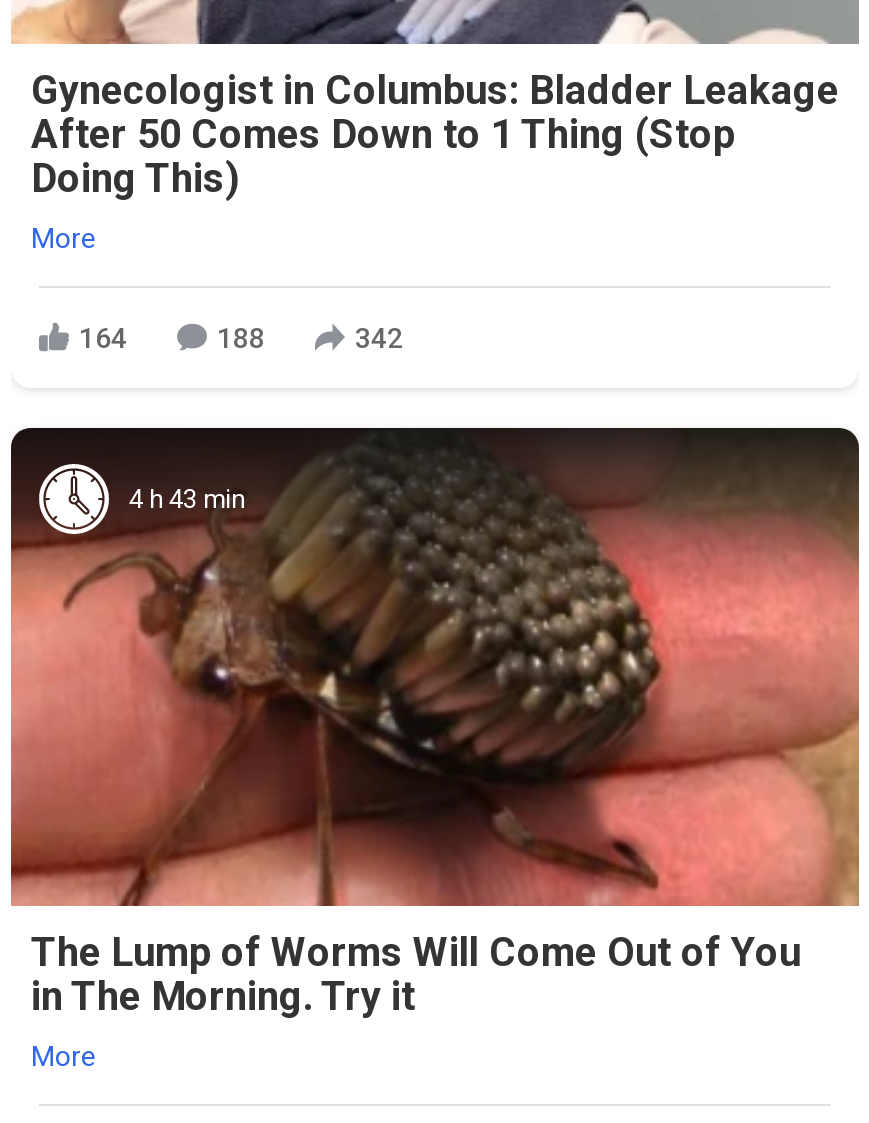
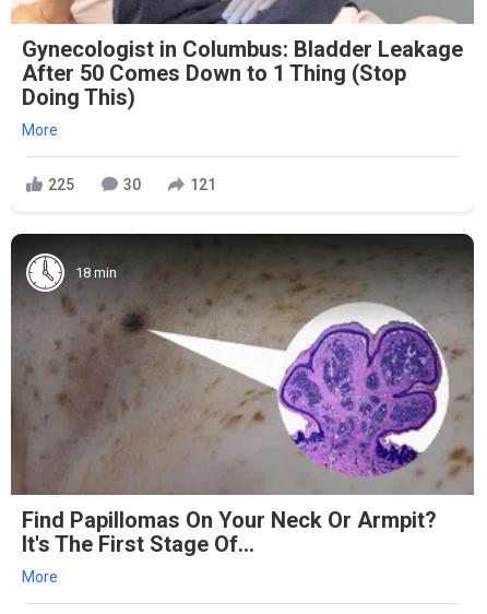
- 164
- 188
- 342
+ 225
+ 30
+ 121

- [image]
- 4 h 43 min
+ [image]
+ 18 min

- The Lump of Worms Will Come Out of You
- in The Morning. Try it
+ Find Papillomas On Your Neck Or Armpit?
+ It's The First Stage Of...
